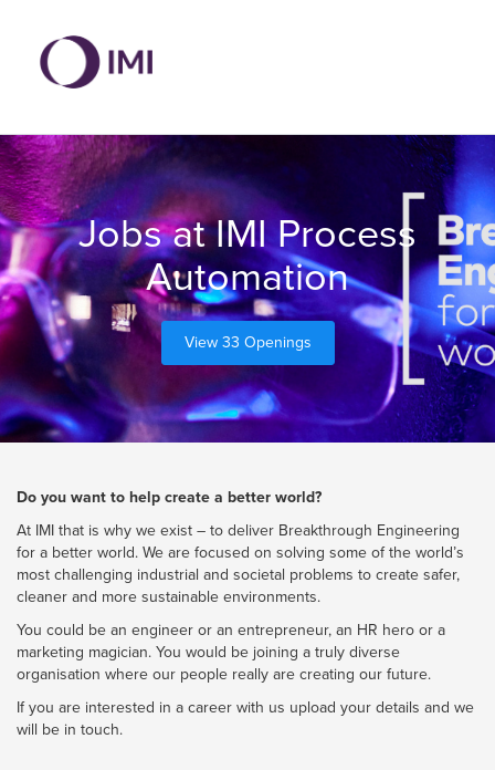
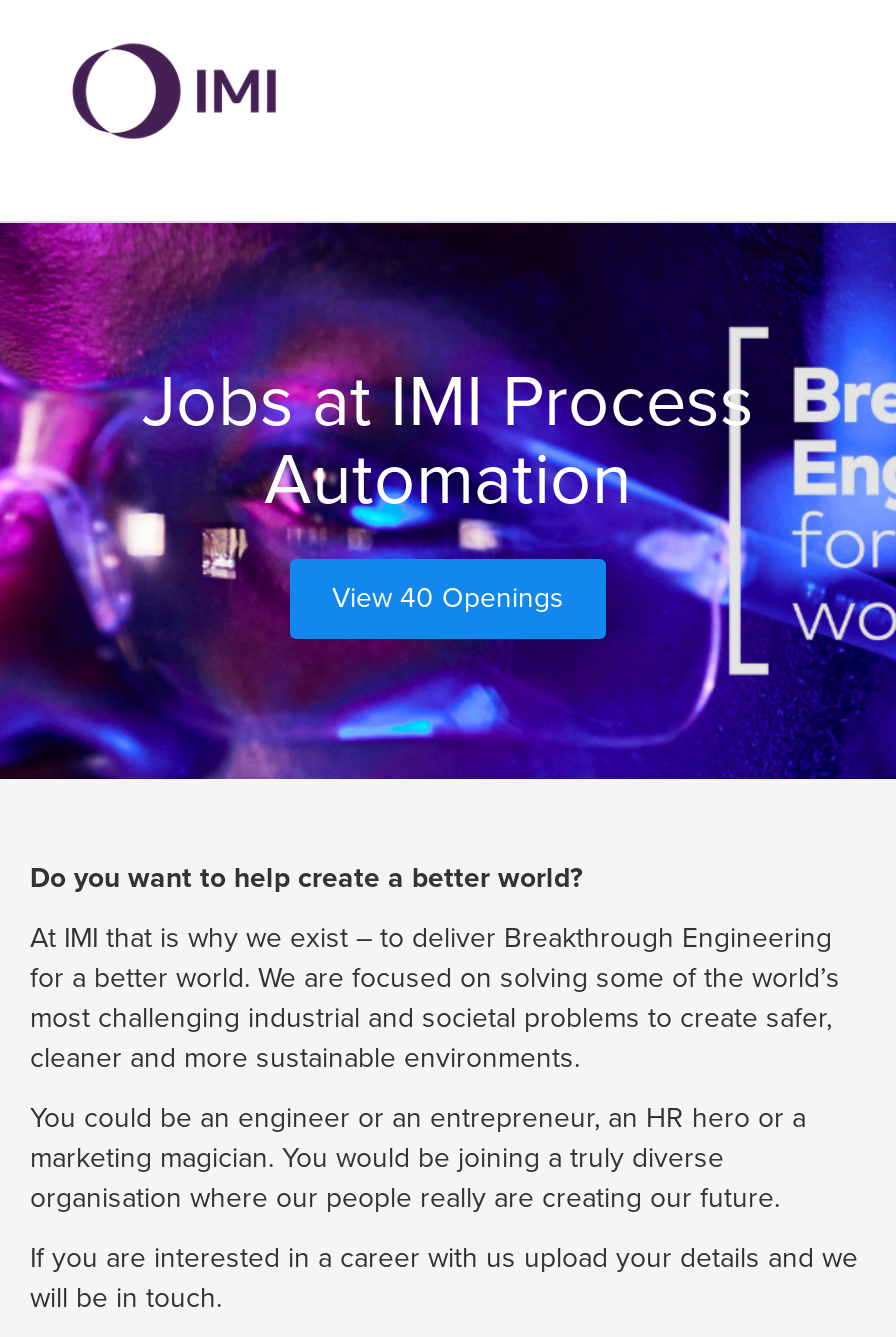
- View 33 Openings
+ View 40 Openings
